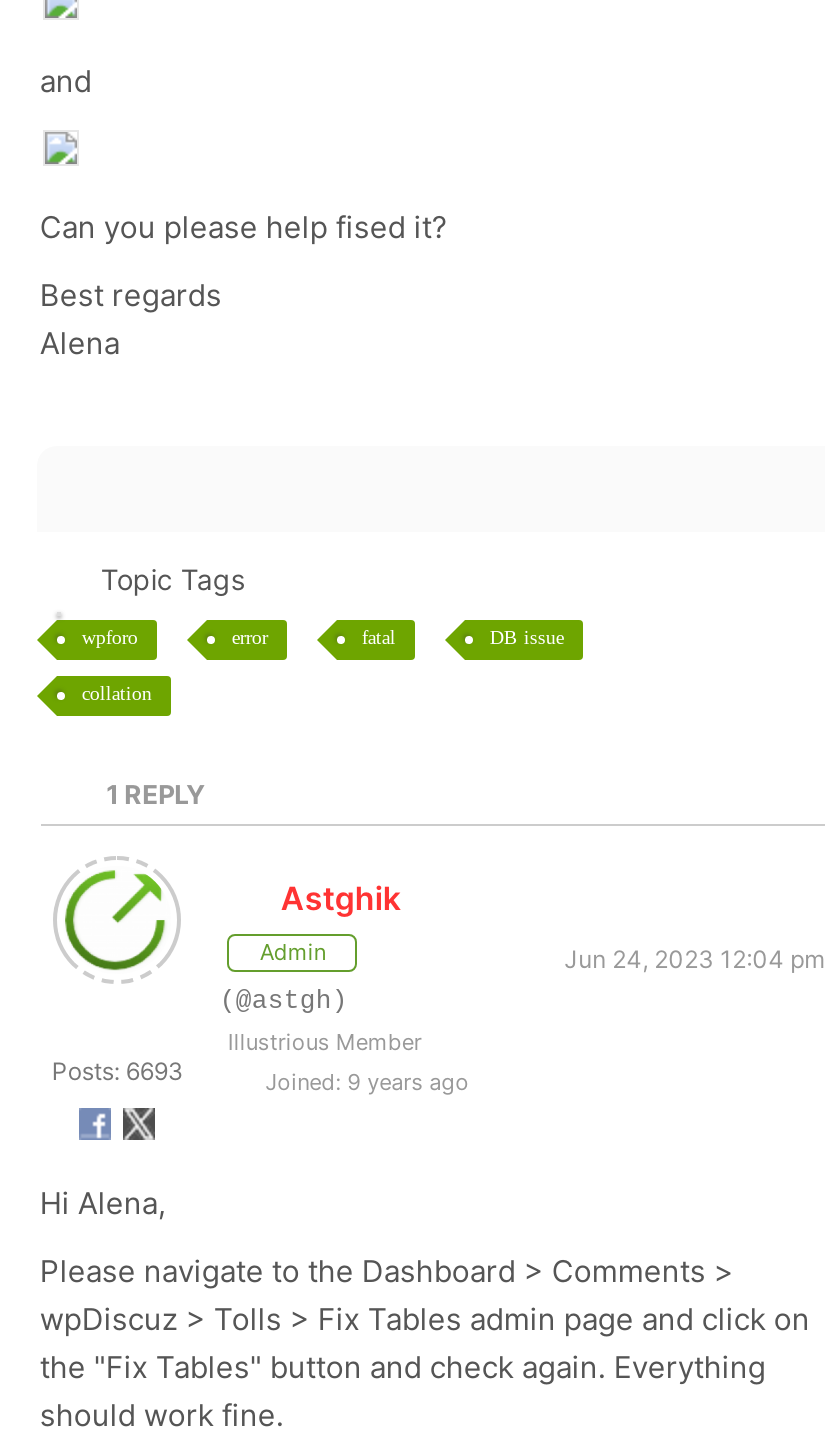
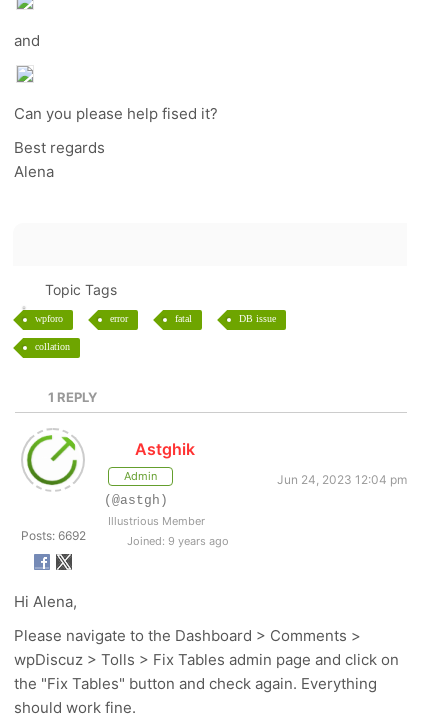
- Posts: 6693
+ Posts: 6692
